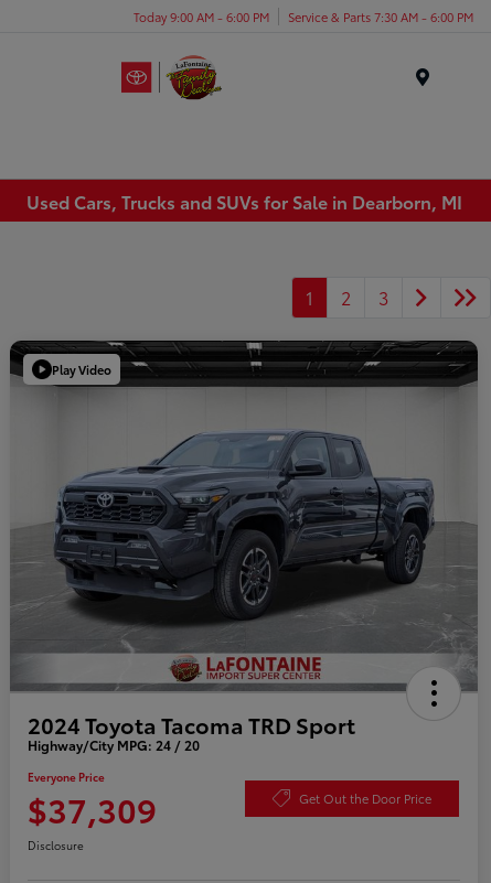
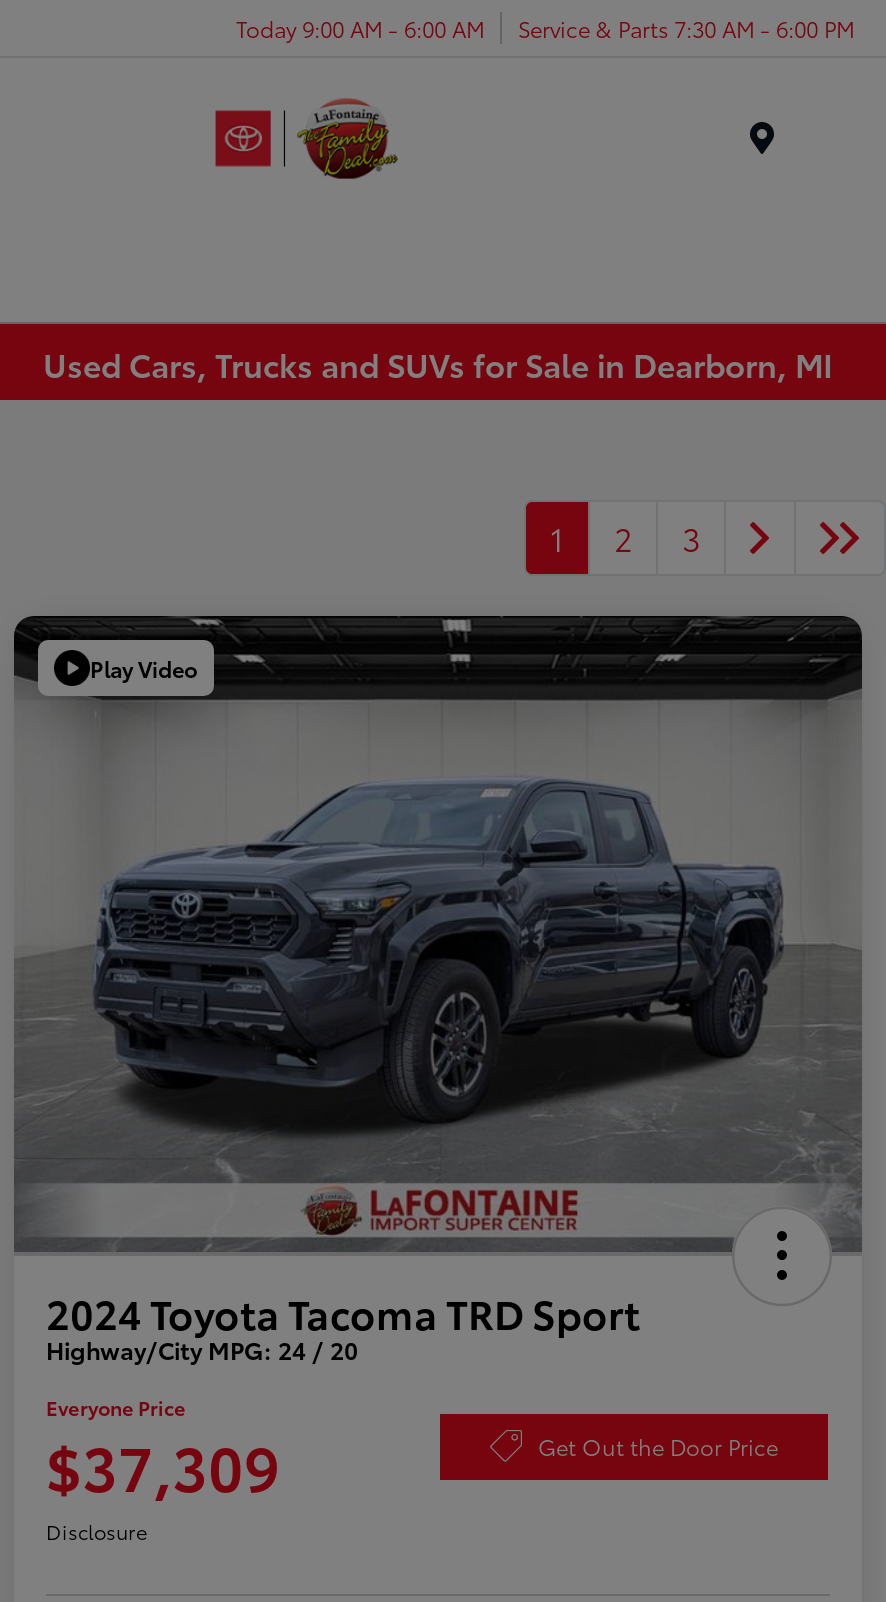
- Today 9:00 AM - 6:00 PM Service & Parts 7:30 AM - 6:00 PM
+ Today 9:00 AM - 6:00 AM Service & Parts 7:30 AM - 6:00 PM
